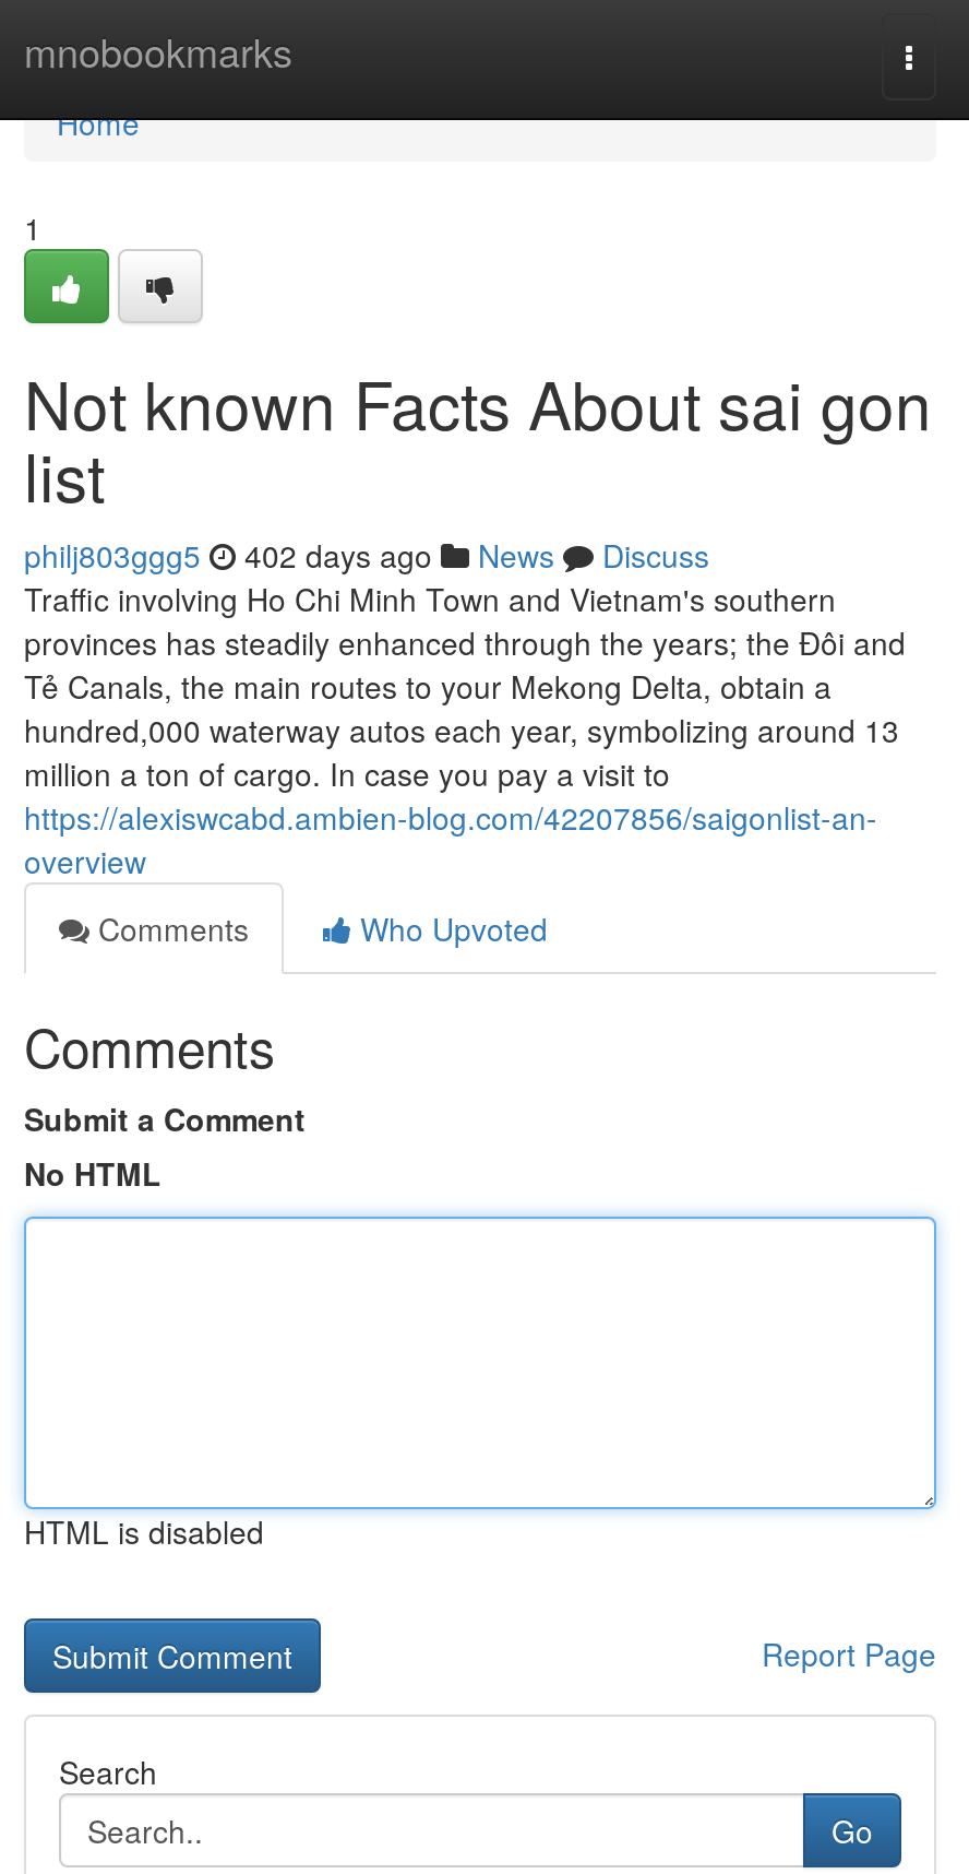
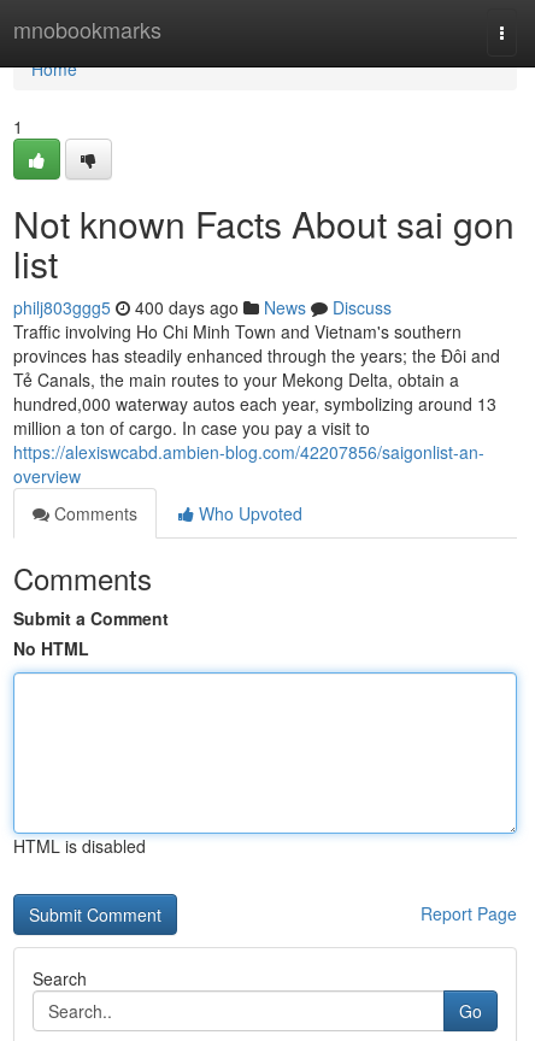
- philj803ggg5 402 days ago News Discuss
+ philj803ggg5 400 days ago News Discuss
